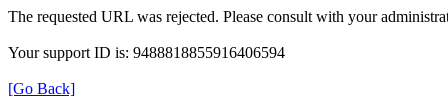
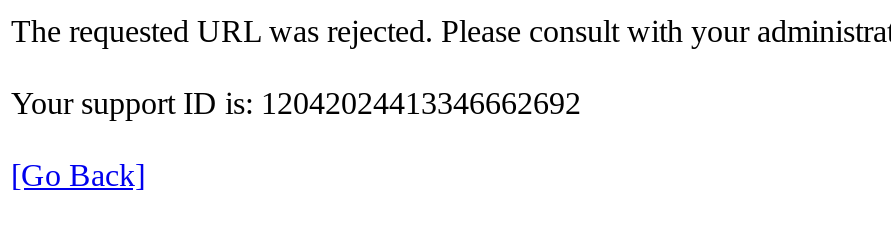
- Your support ID is: 9488818855916406594
+ Your support ID is: 12042024413346662692
